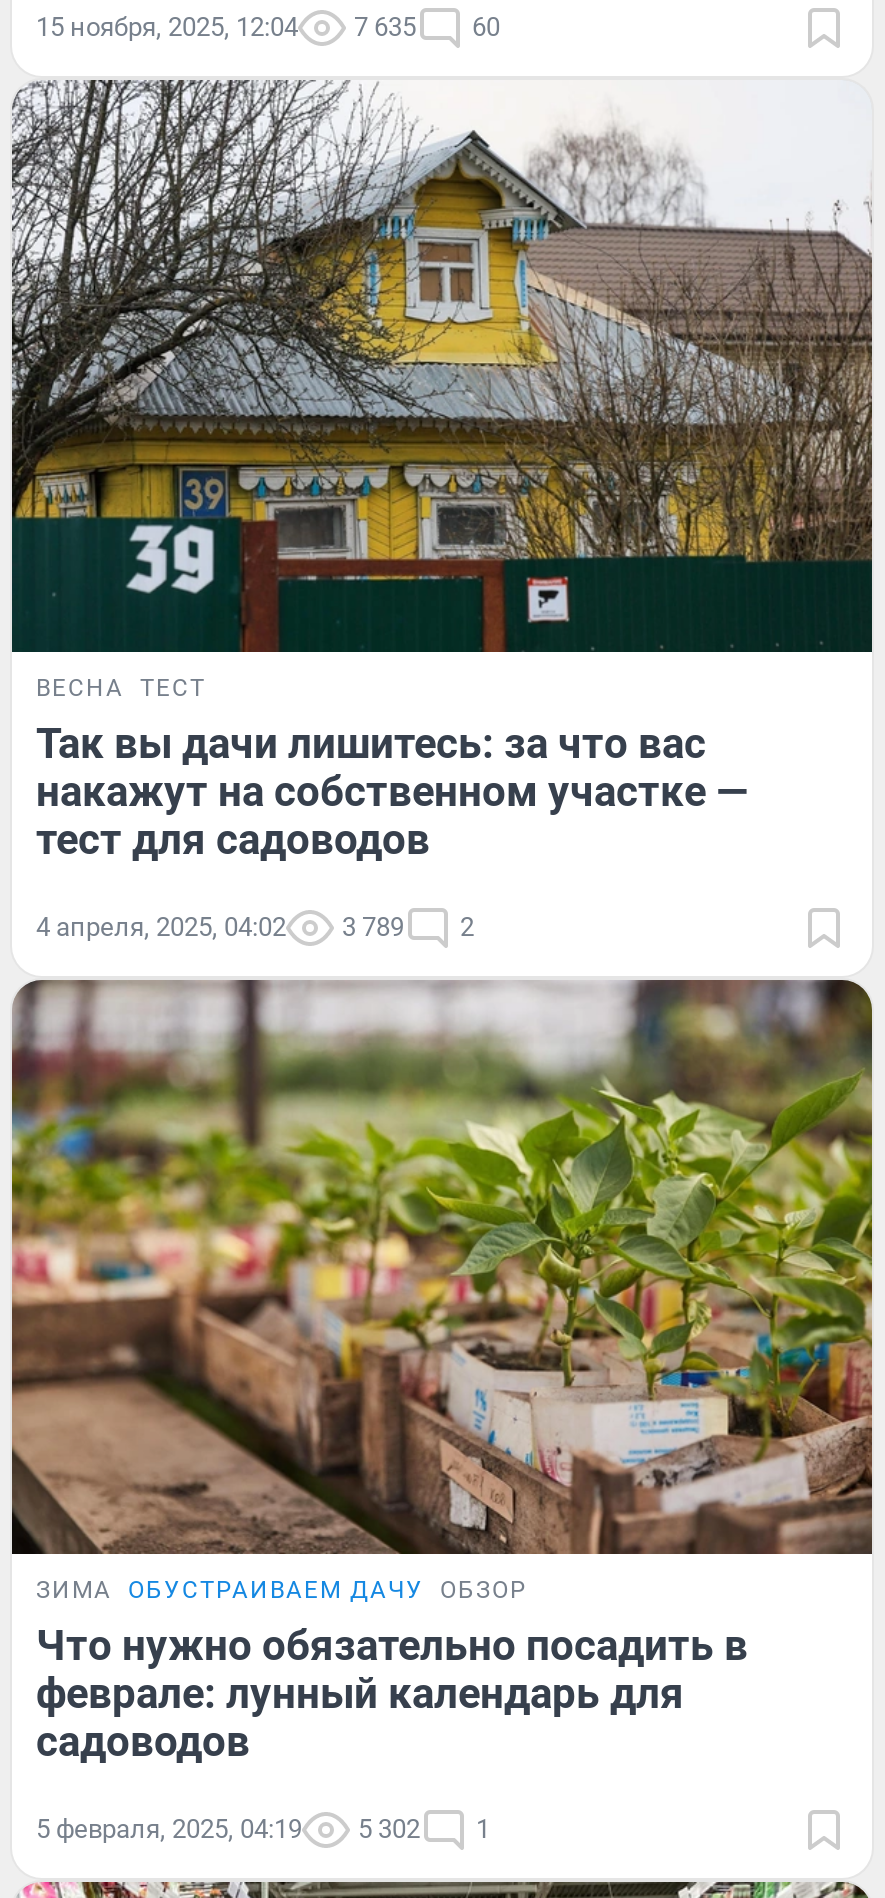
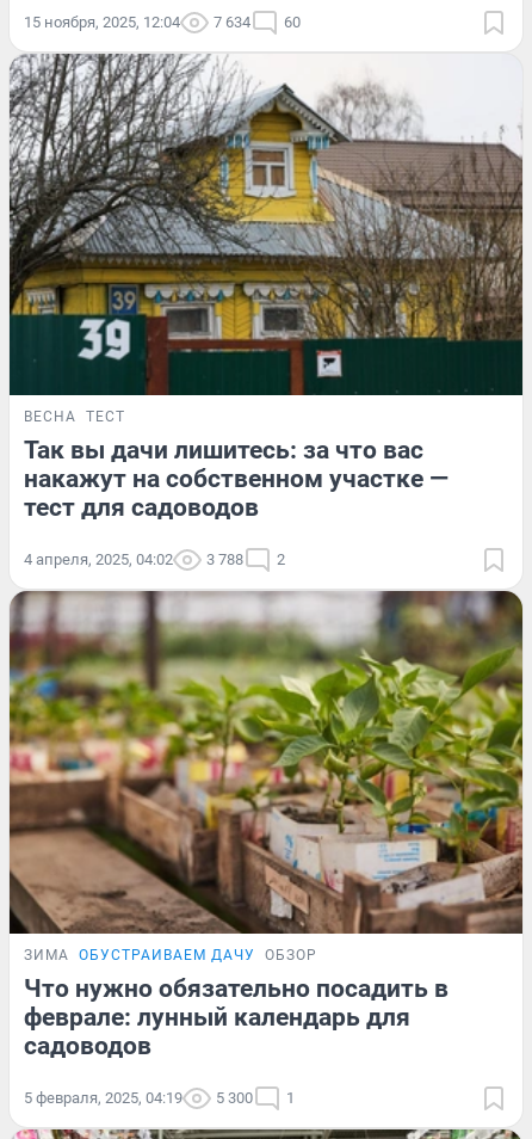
- 15 ноября, 2025, 12:04 7 635 60
+ 15 ноября, 2025, 12:04 7 634 60

- 4 апреля, 2025, 04:02 3 789 2
+ 4 апреля, 2025, 04:02 3 788 2

- 5 февраля, 2025, 04:19 5 302 1
+ 5 февраля, 2025, 04:19 5 300 1
